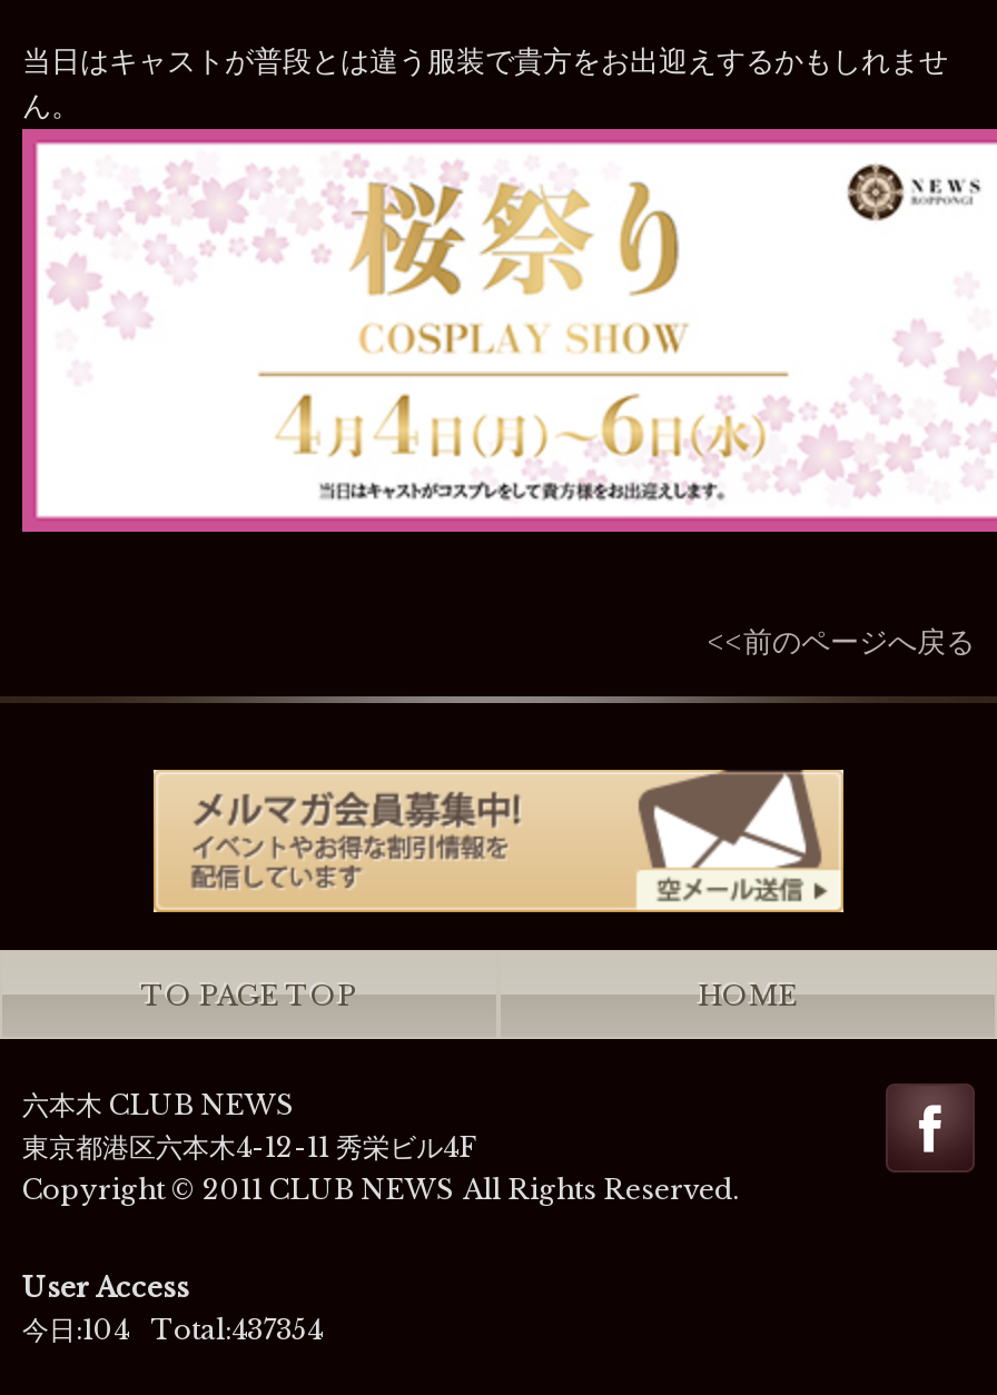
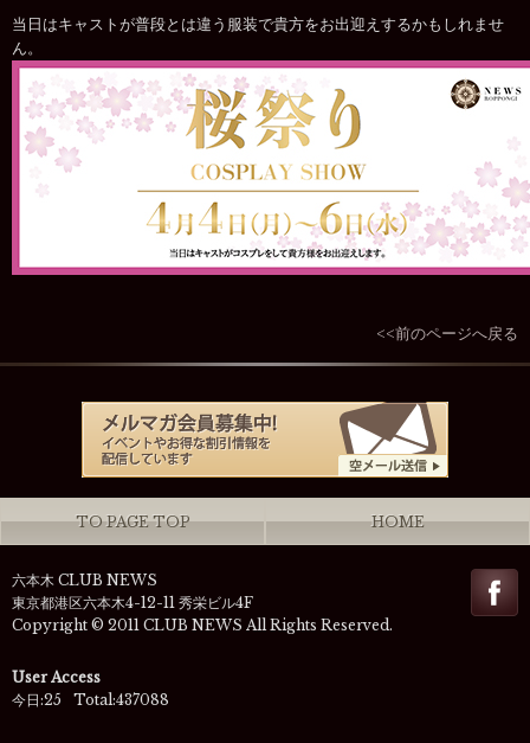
- 104
+ 25

- 437354
+ 437088
